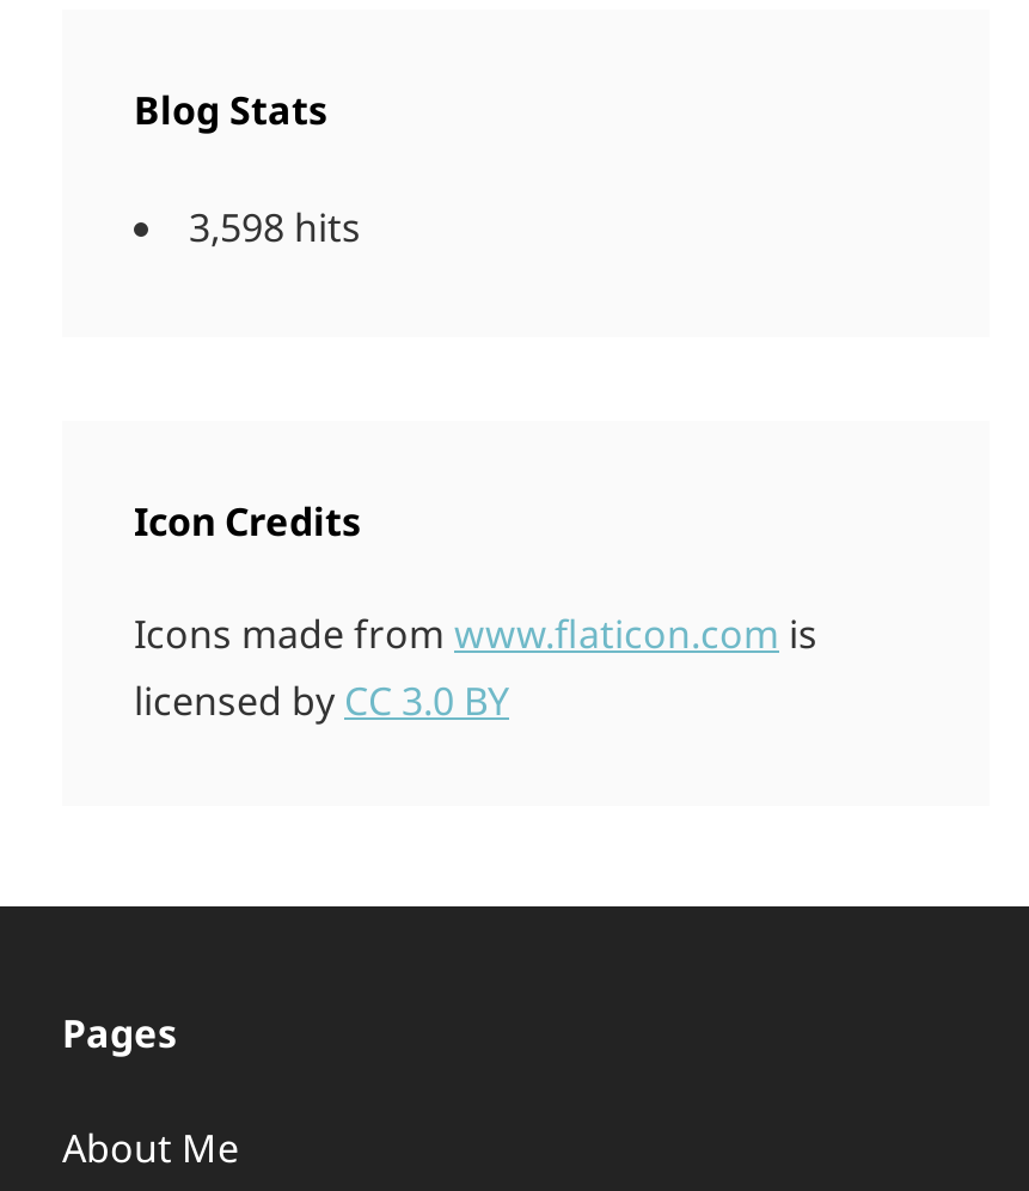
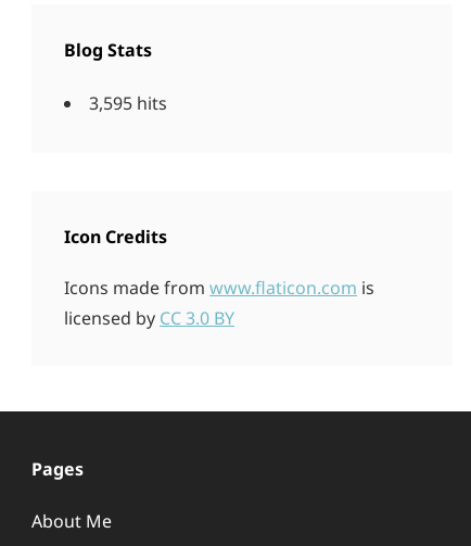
- 3,598 hits
+ 3,595 hits
